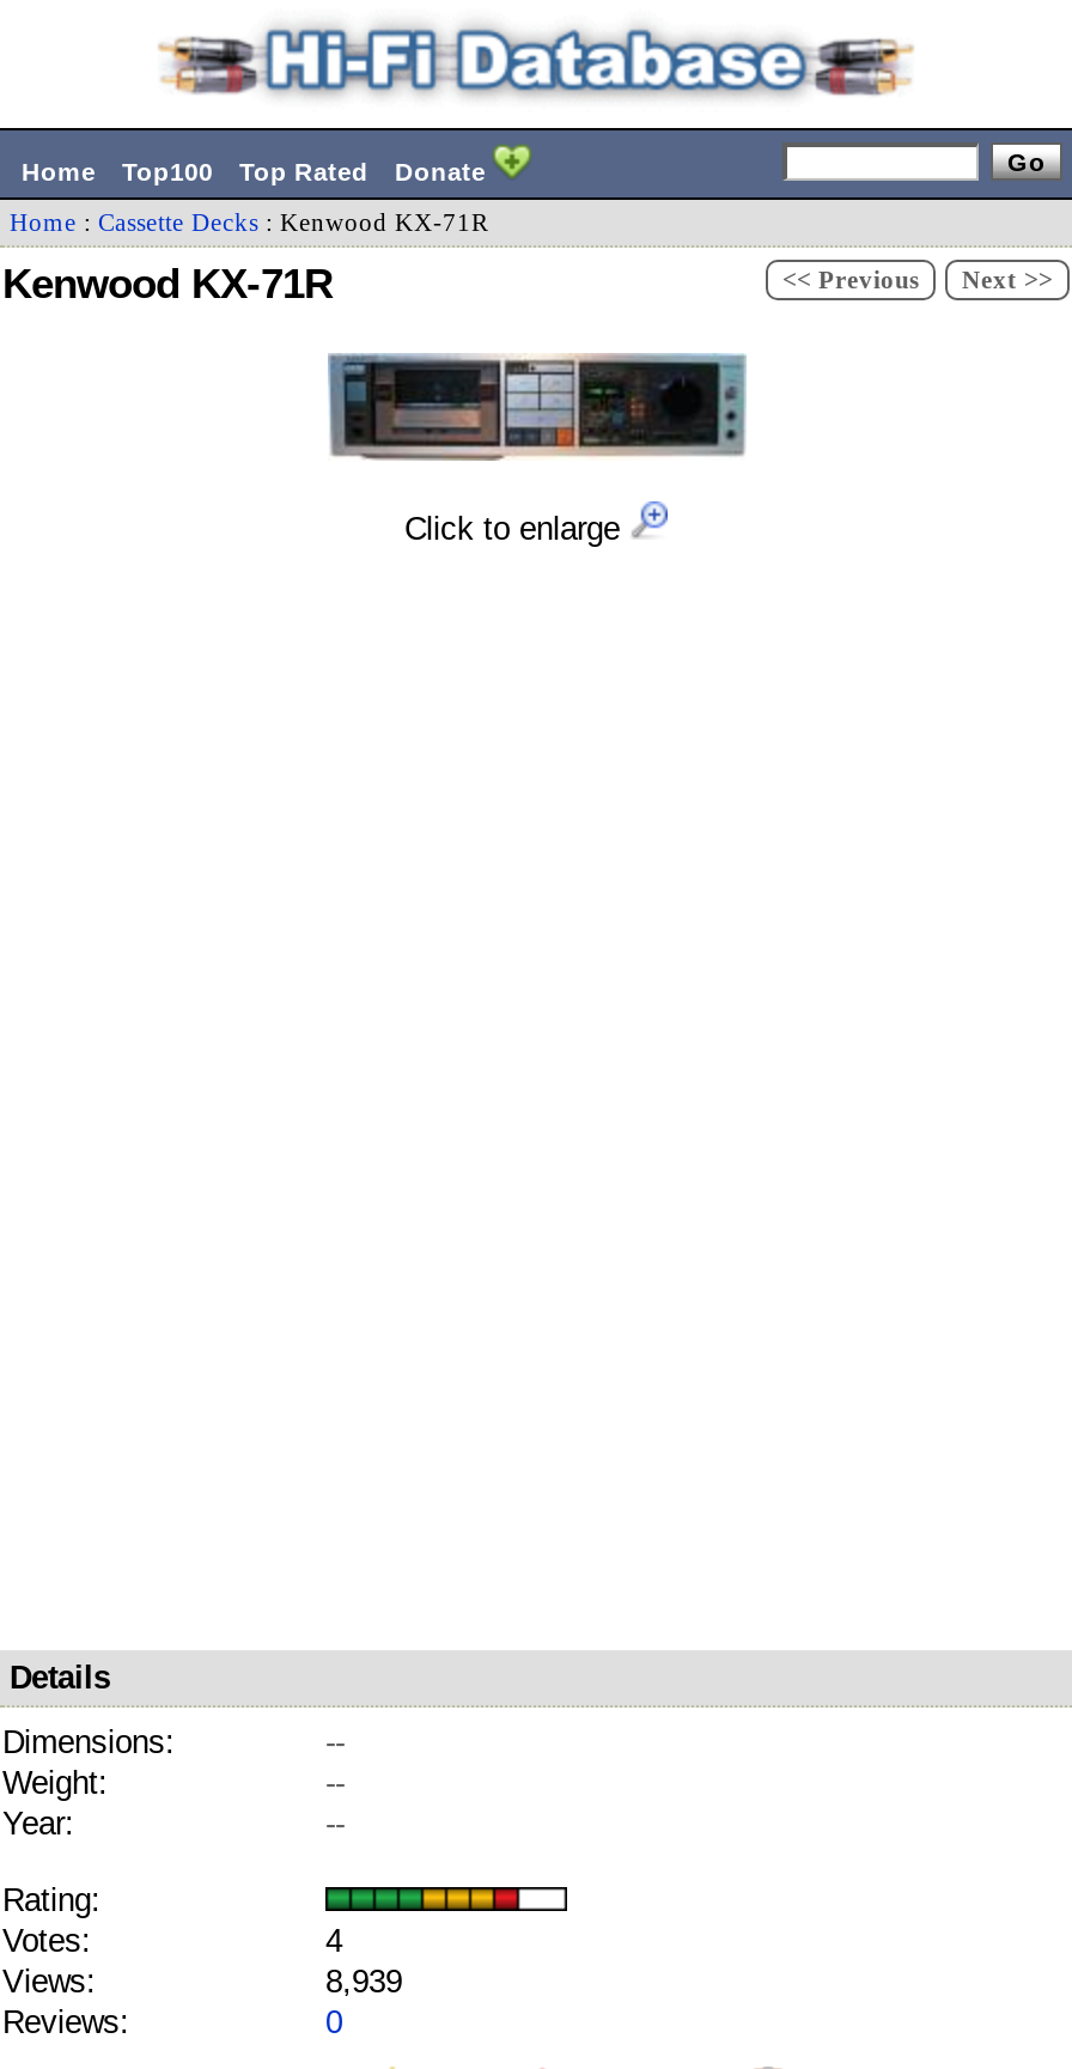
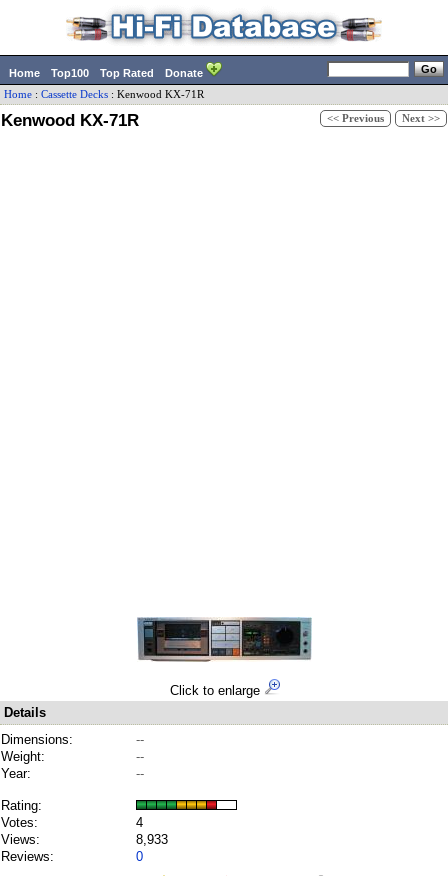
moved down: [image] | Click to enlarge

- 8,939
+ 8,933
